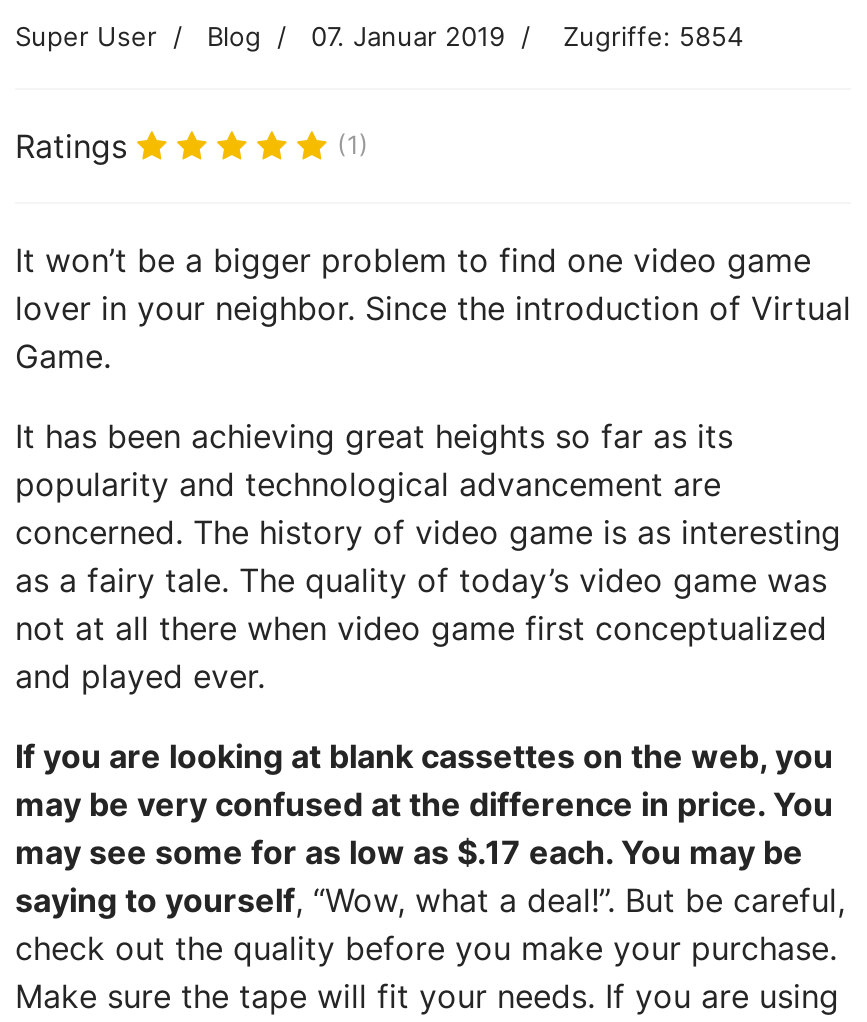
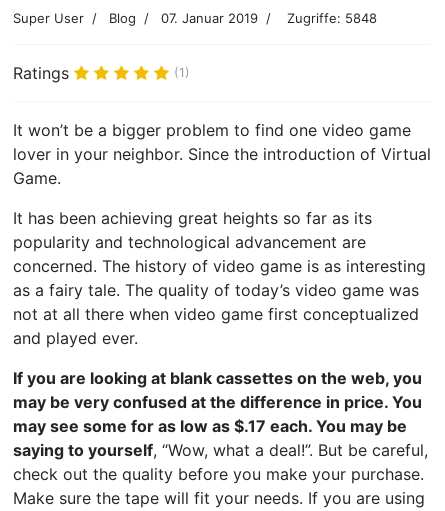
- Super User Blog 07. Januar 2019 Zugriffe: 5854
+ Super User Blog 07. Januar 2019 Zugriffe: 5848
